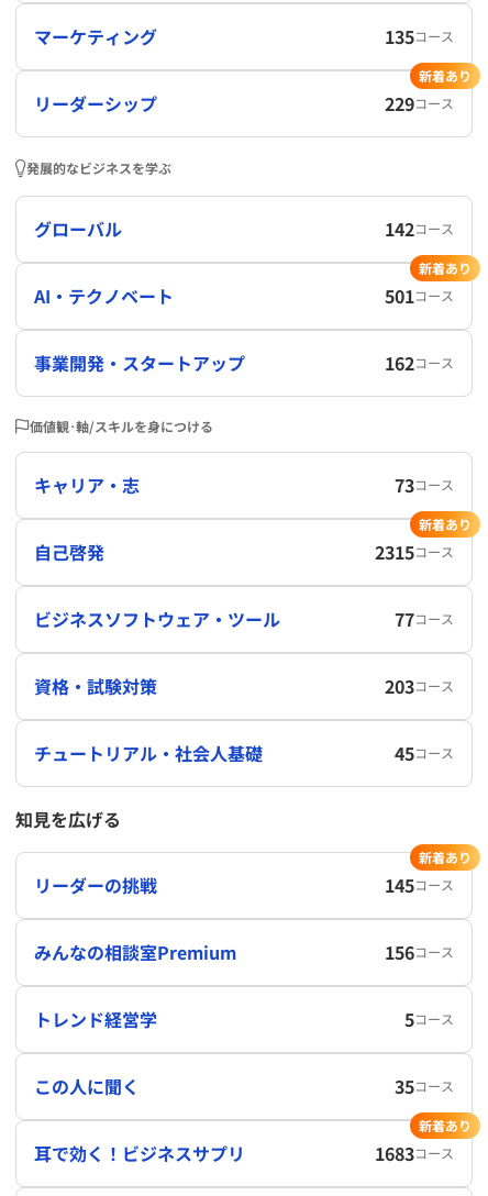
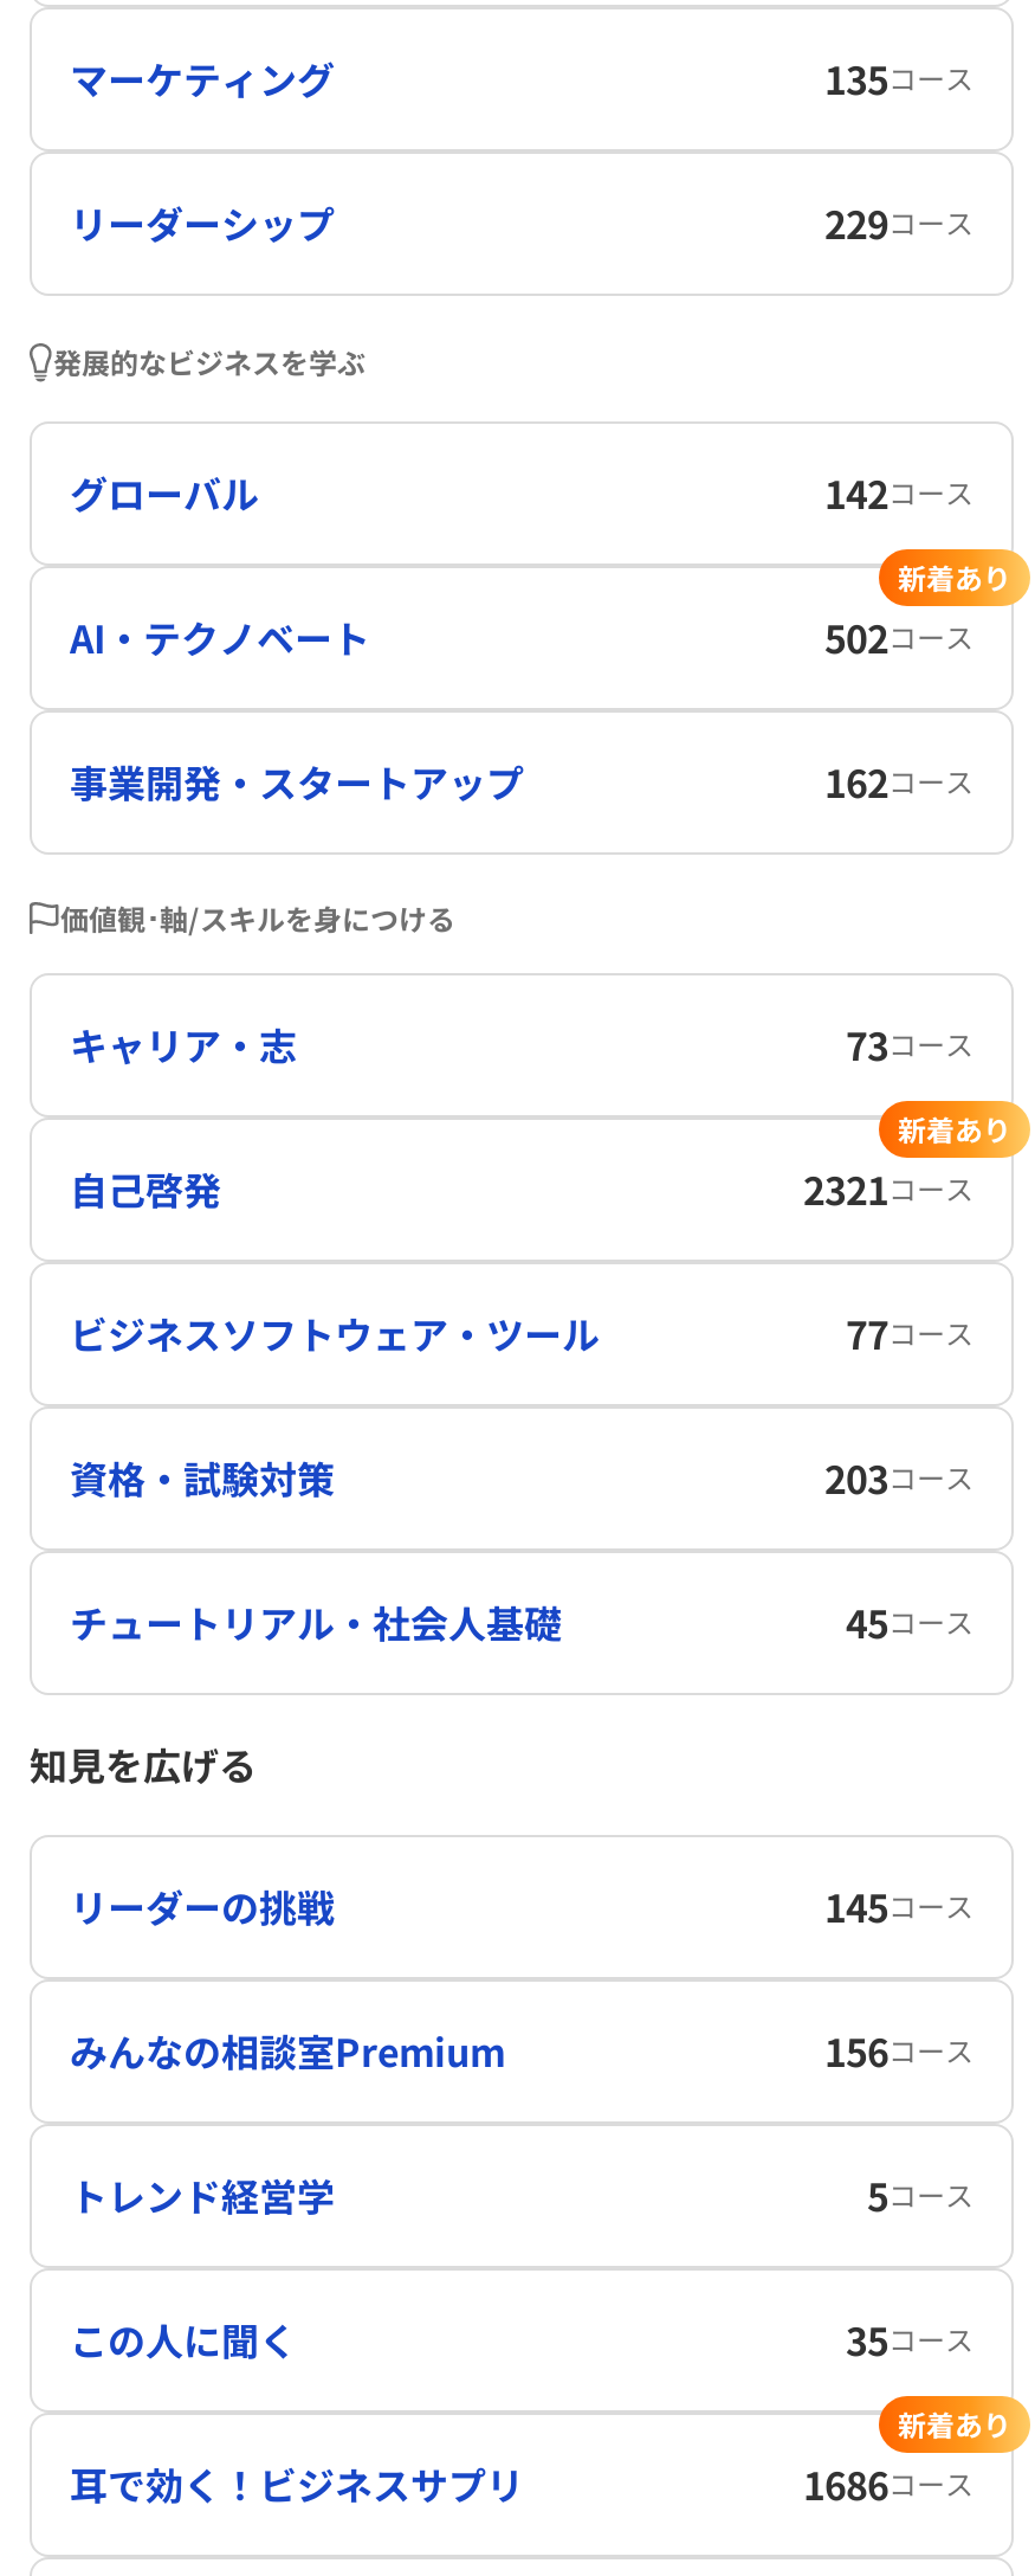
- 新着あり

- 501コース
+ 502コース

- 2315コース
+ 2321コース

- 新着あり

- 1683コース
+ 1686コース
